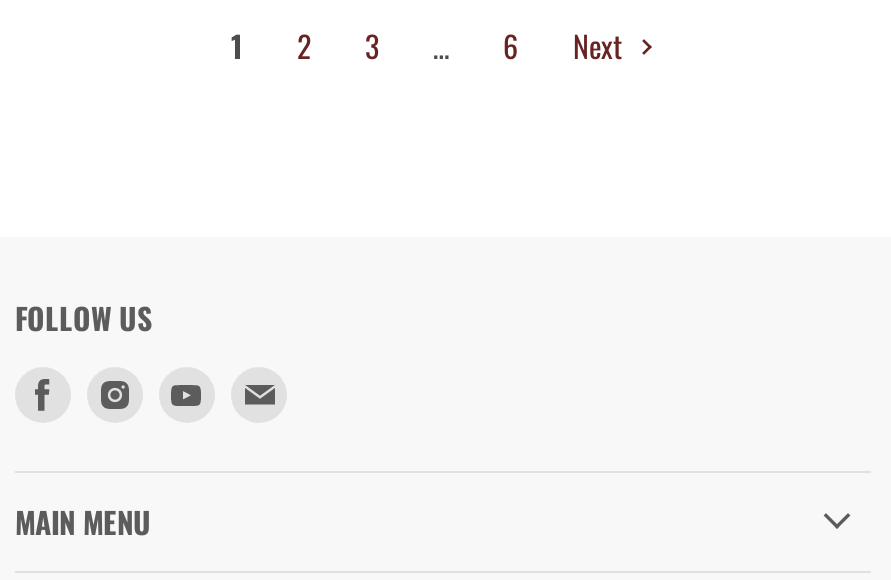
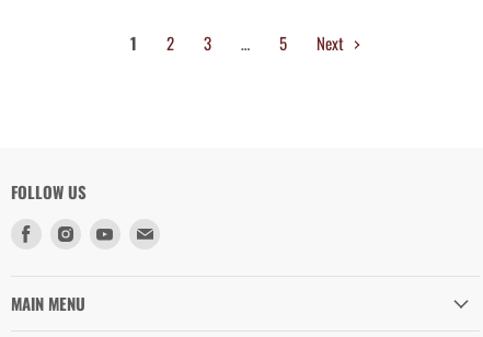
- 6
+ 5
